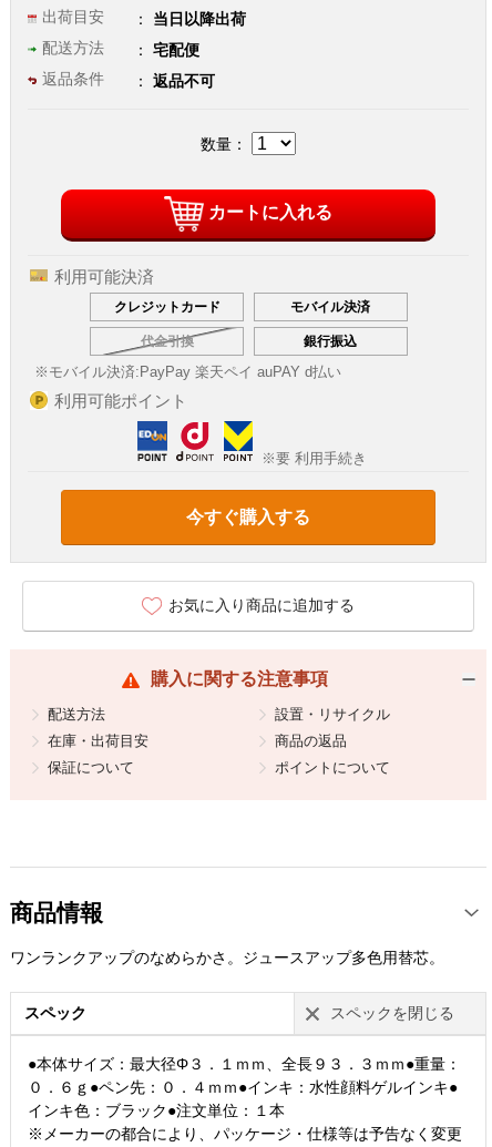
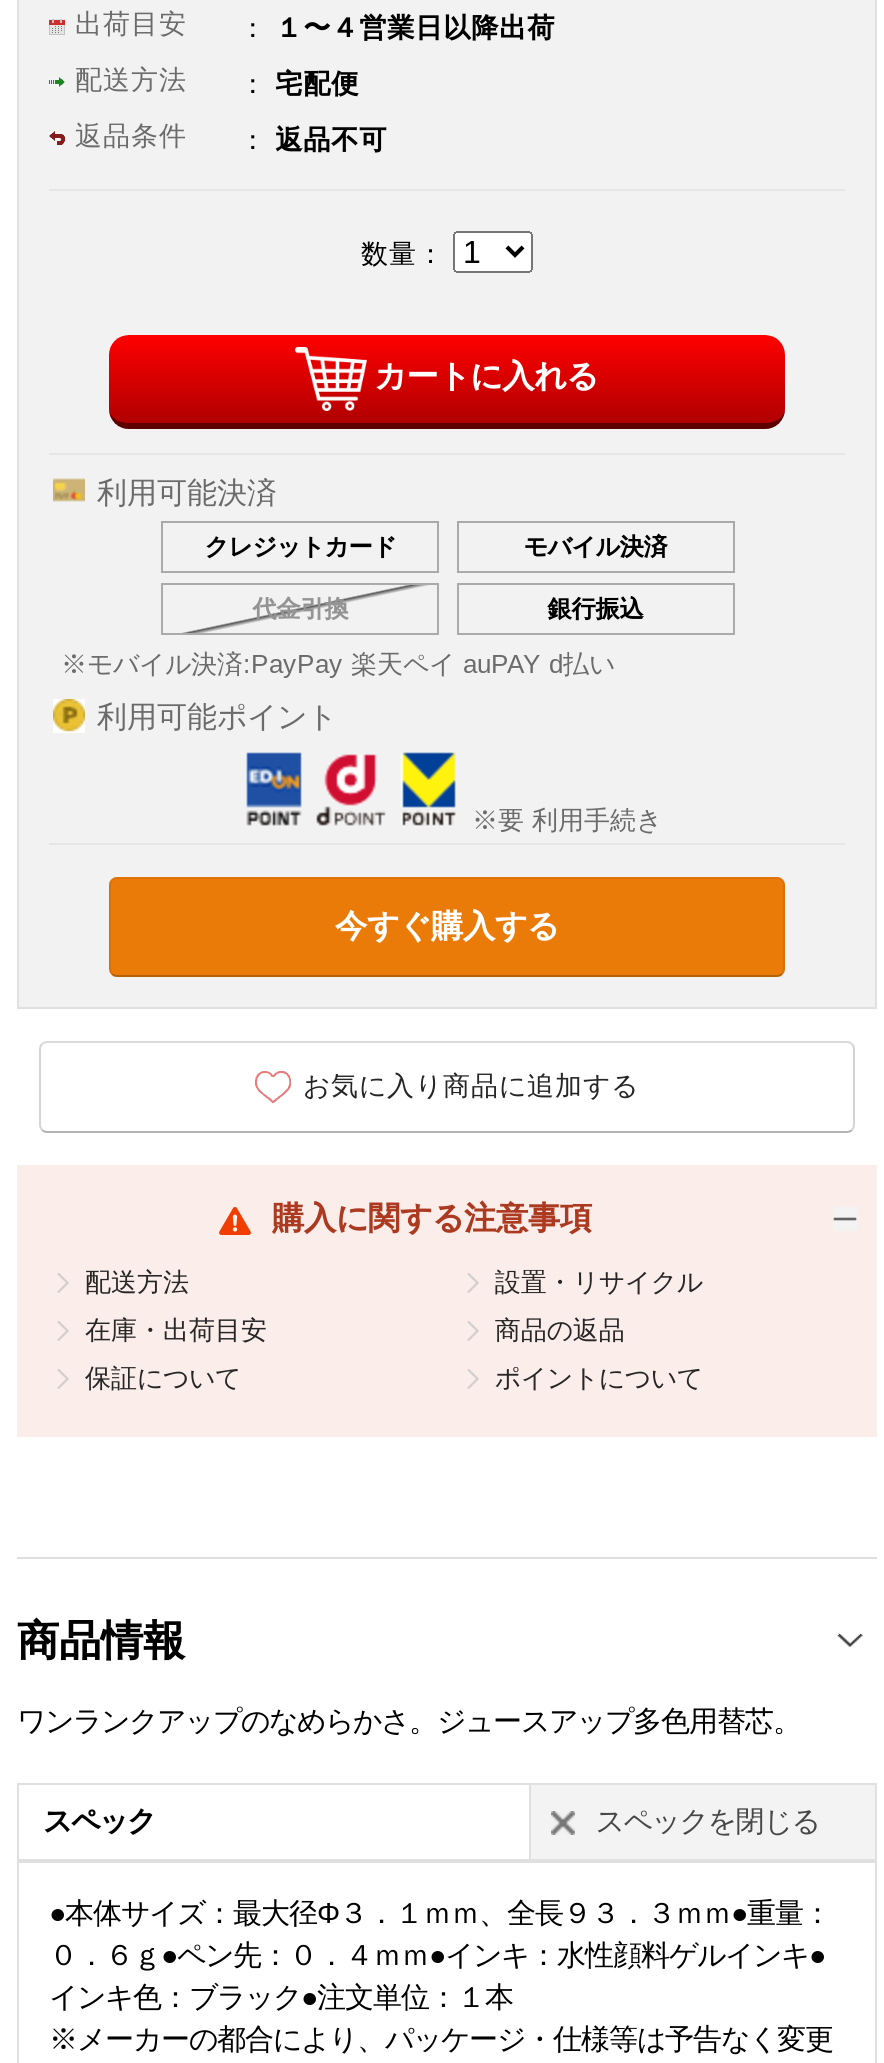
- 当日以降出荷
+ １〜４営業日以降出荷
